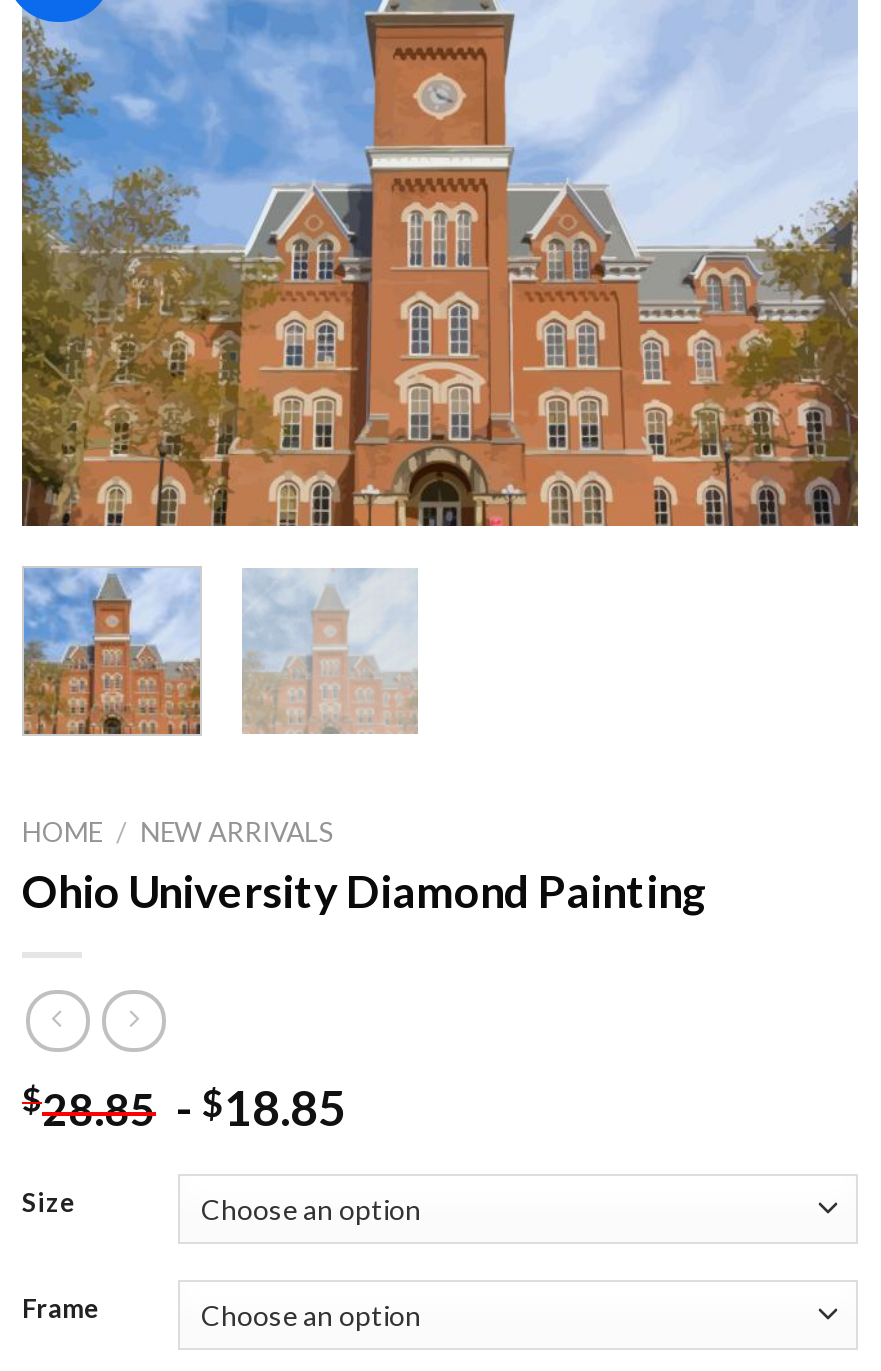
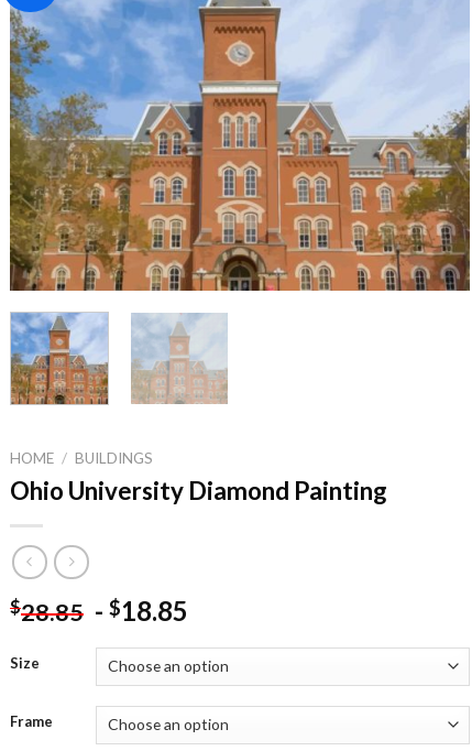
- HOME / NEW ARRIVALS
+ HOME / BUILDINGS
